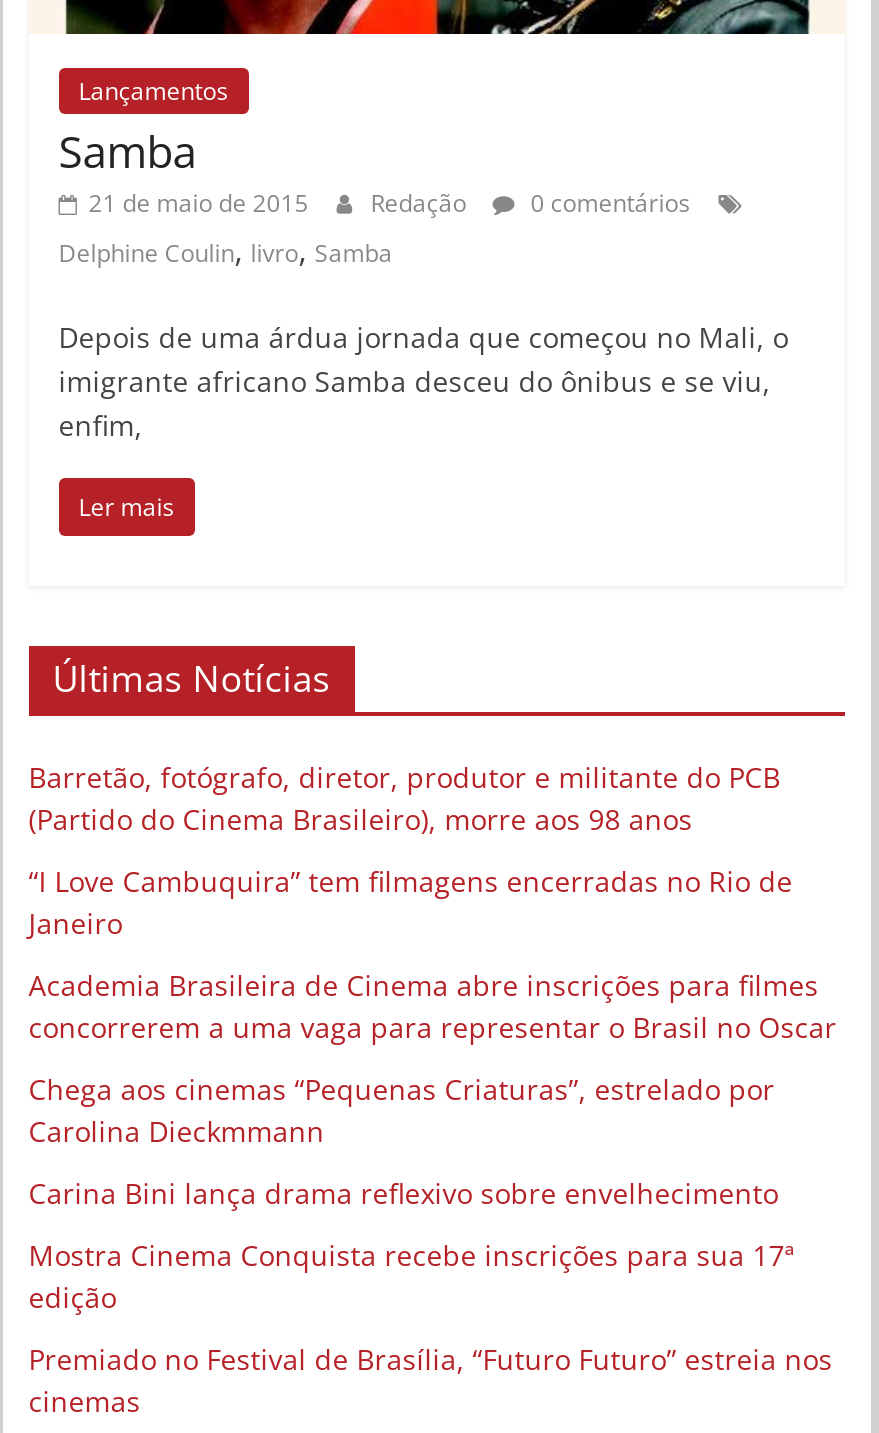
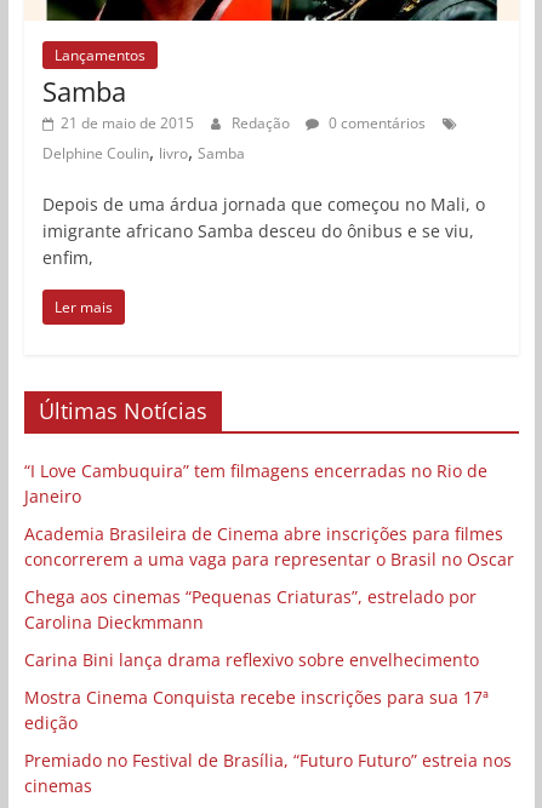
- Barretão, fotógrafo, diretor, produtor e militante do PCB
- (Partido do Cinema Brasileiro), morre aos 98 anos
